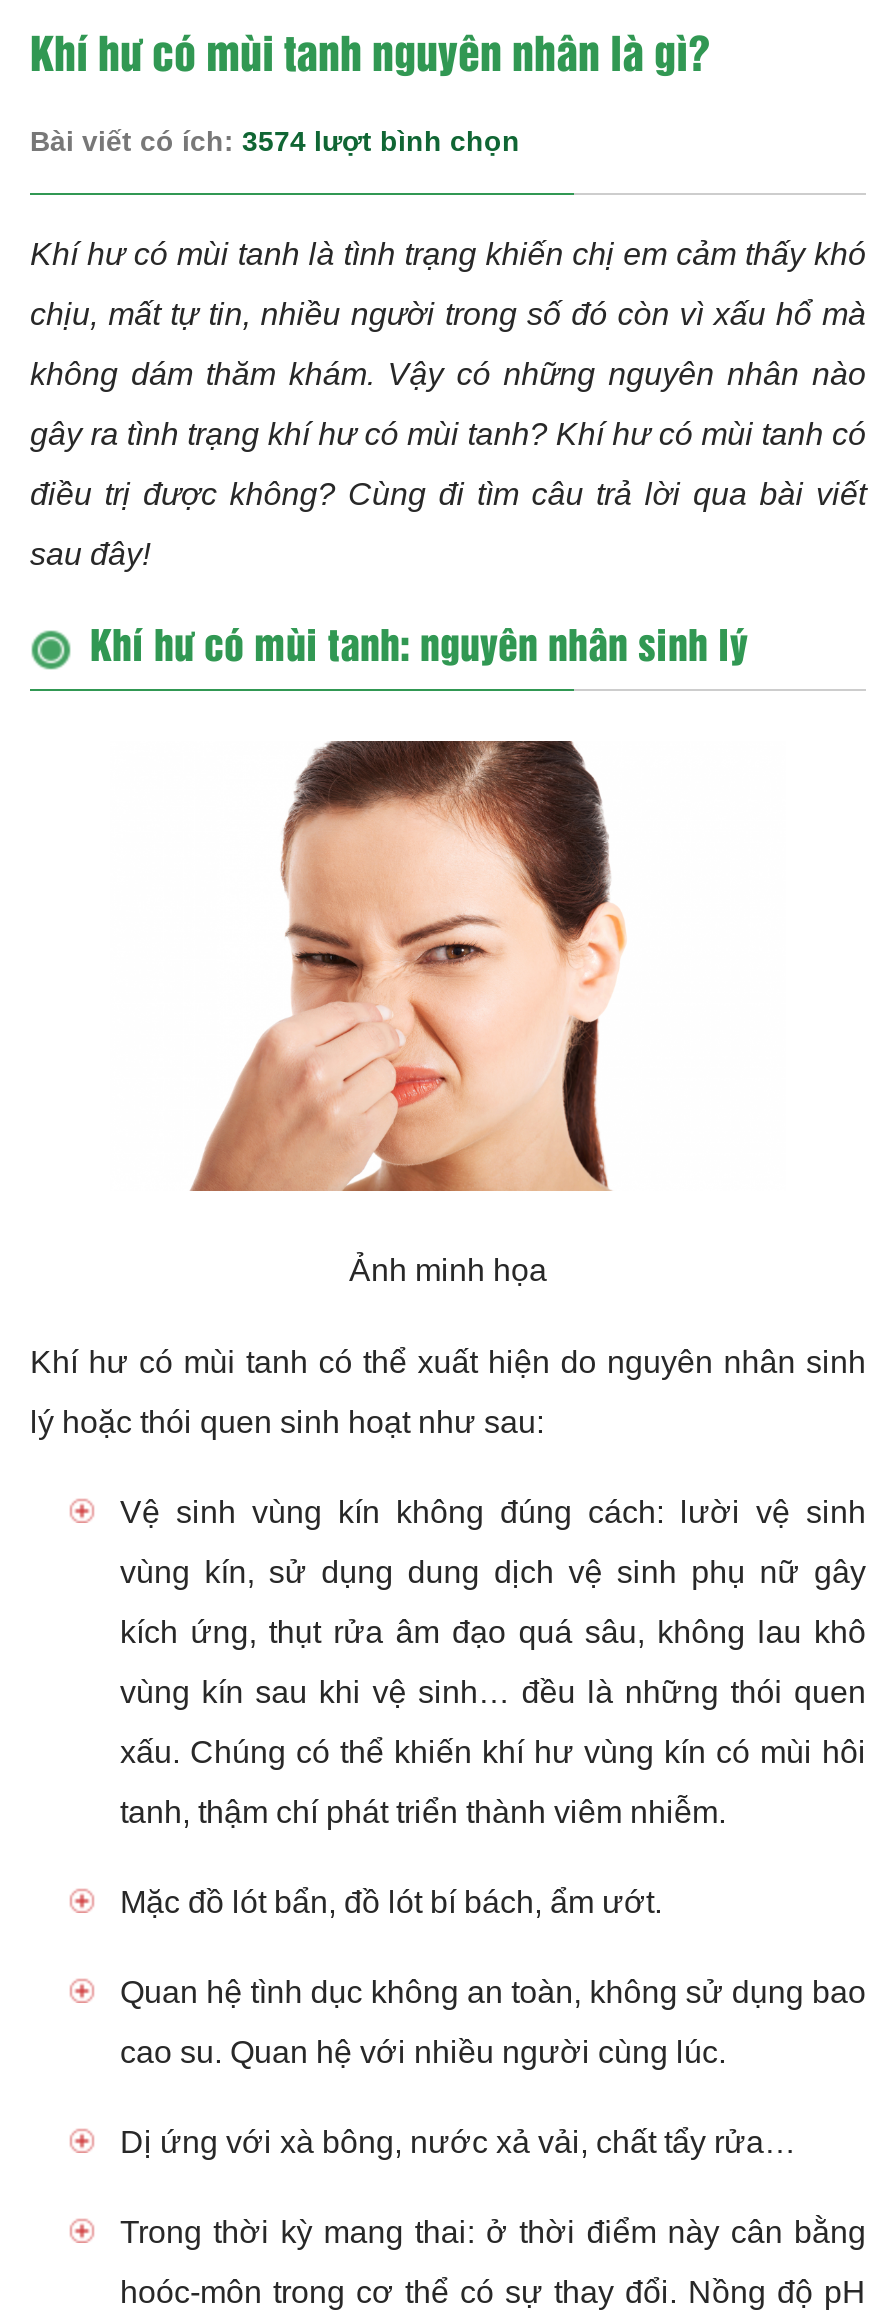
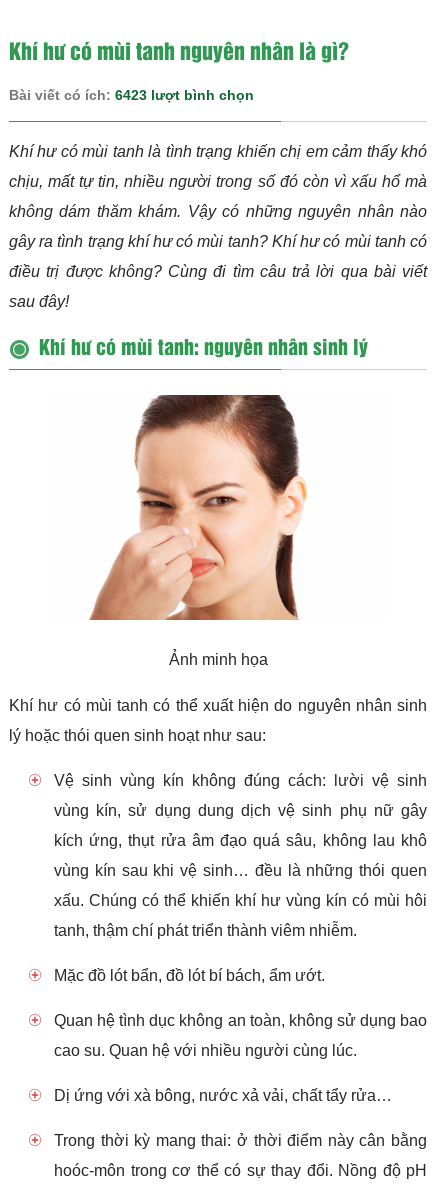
- Bài viết có ích: 3574 lượt bình chọn
+ Bài viết có ích: 6423 lượt bình chọn
